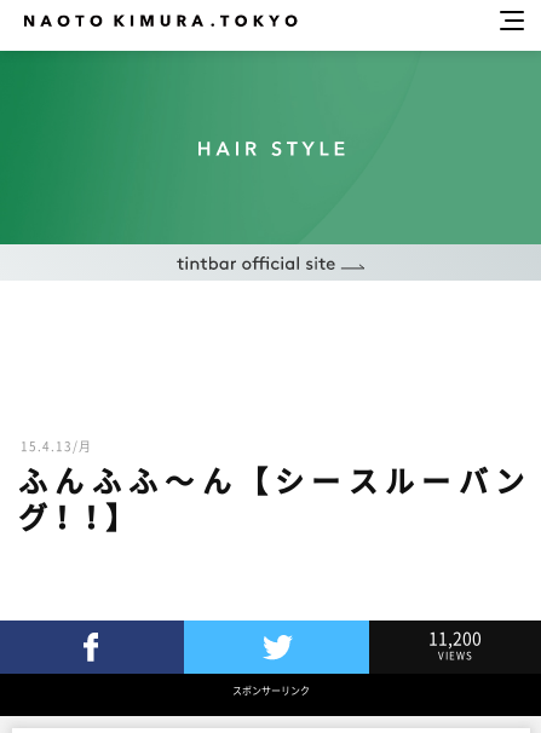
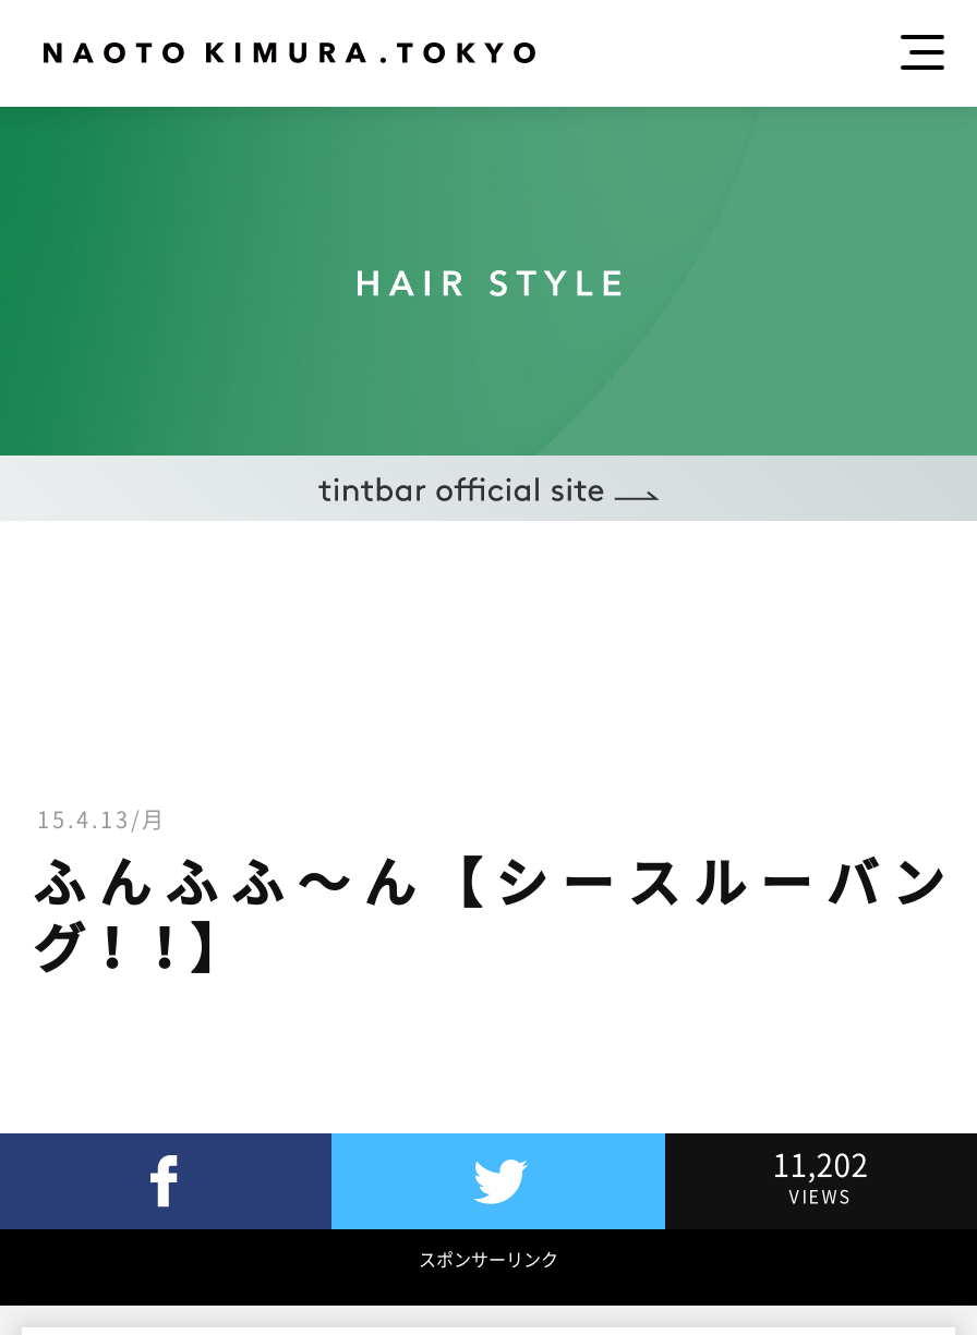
- 11,200
+ 11,202
